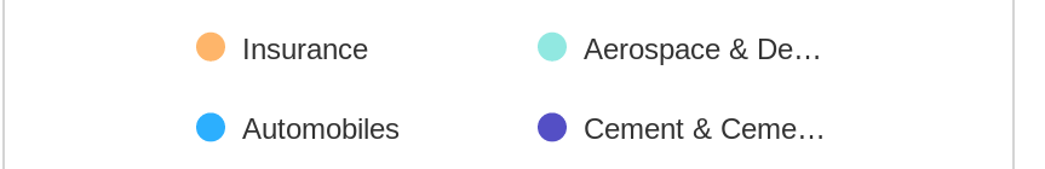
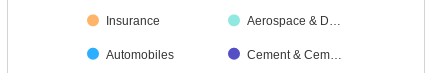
- Aerospace & De…
+ Aerospace & D…

- Cement & Ceme…
+ Cement & Cem…
